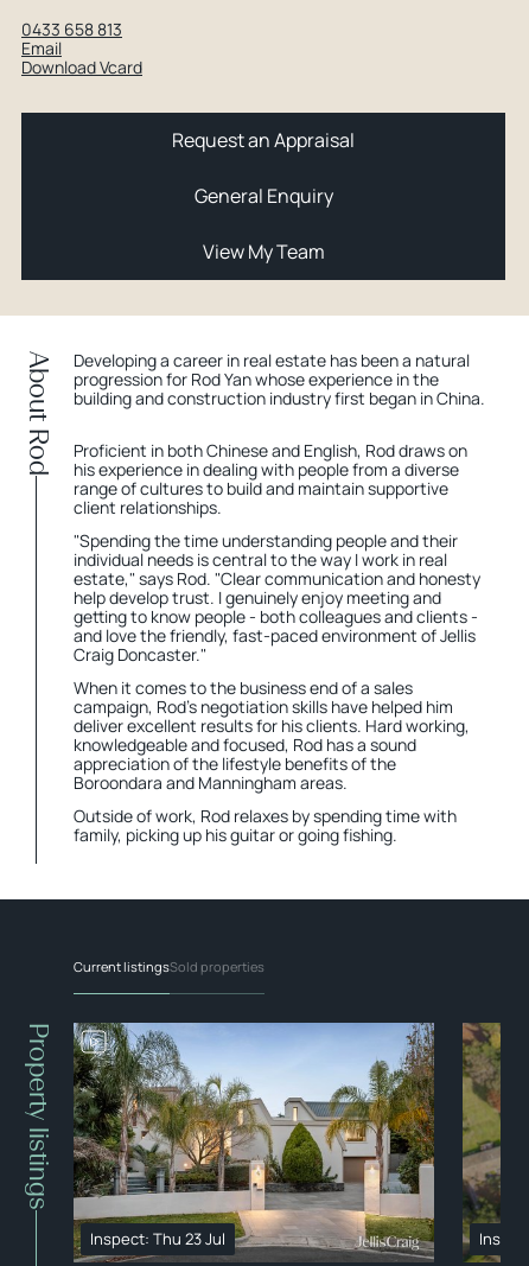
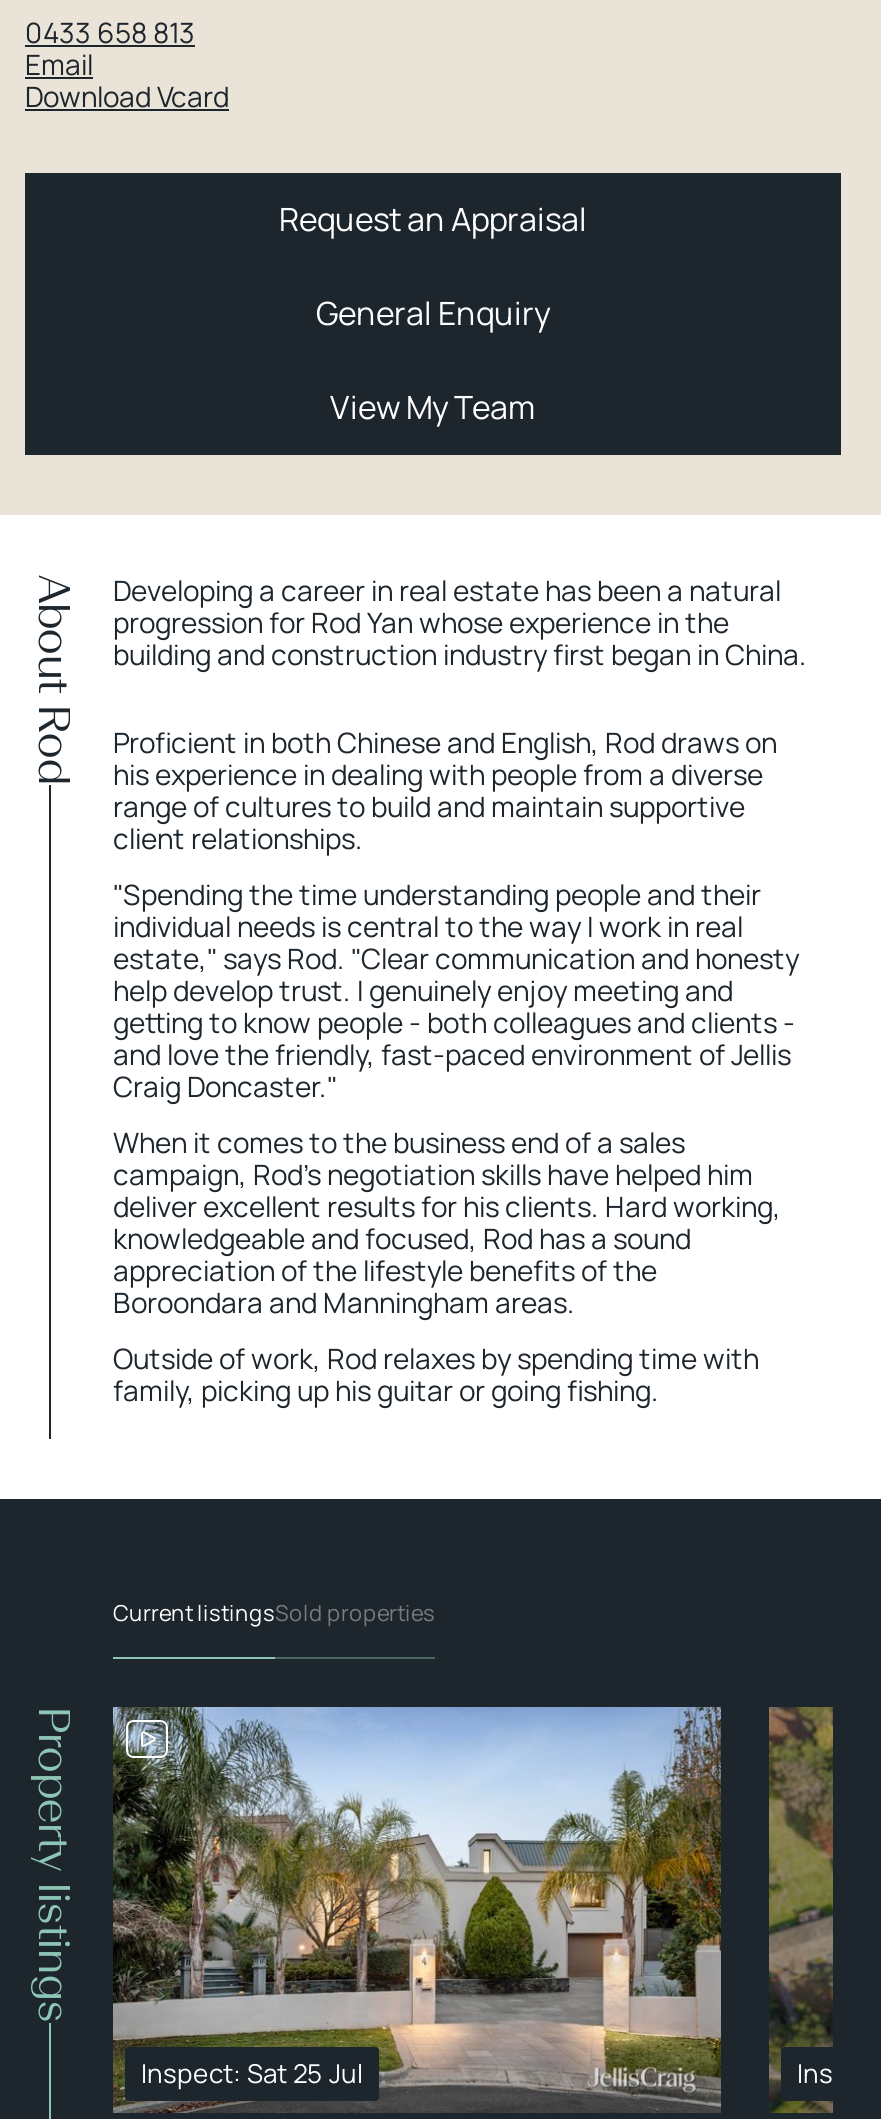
- Inspect: Thu 23 Jul
+ Inspect: Sat 25 Jul
